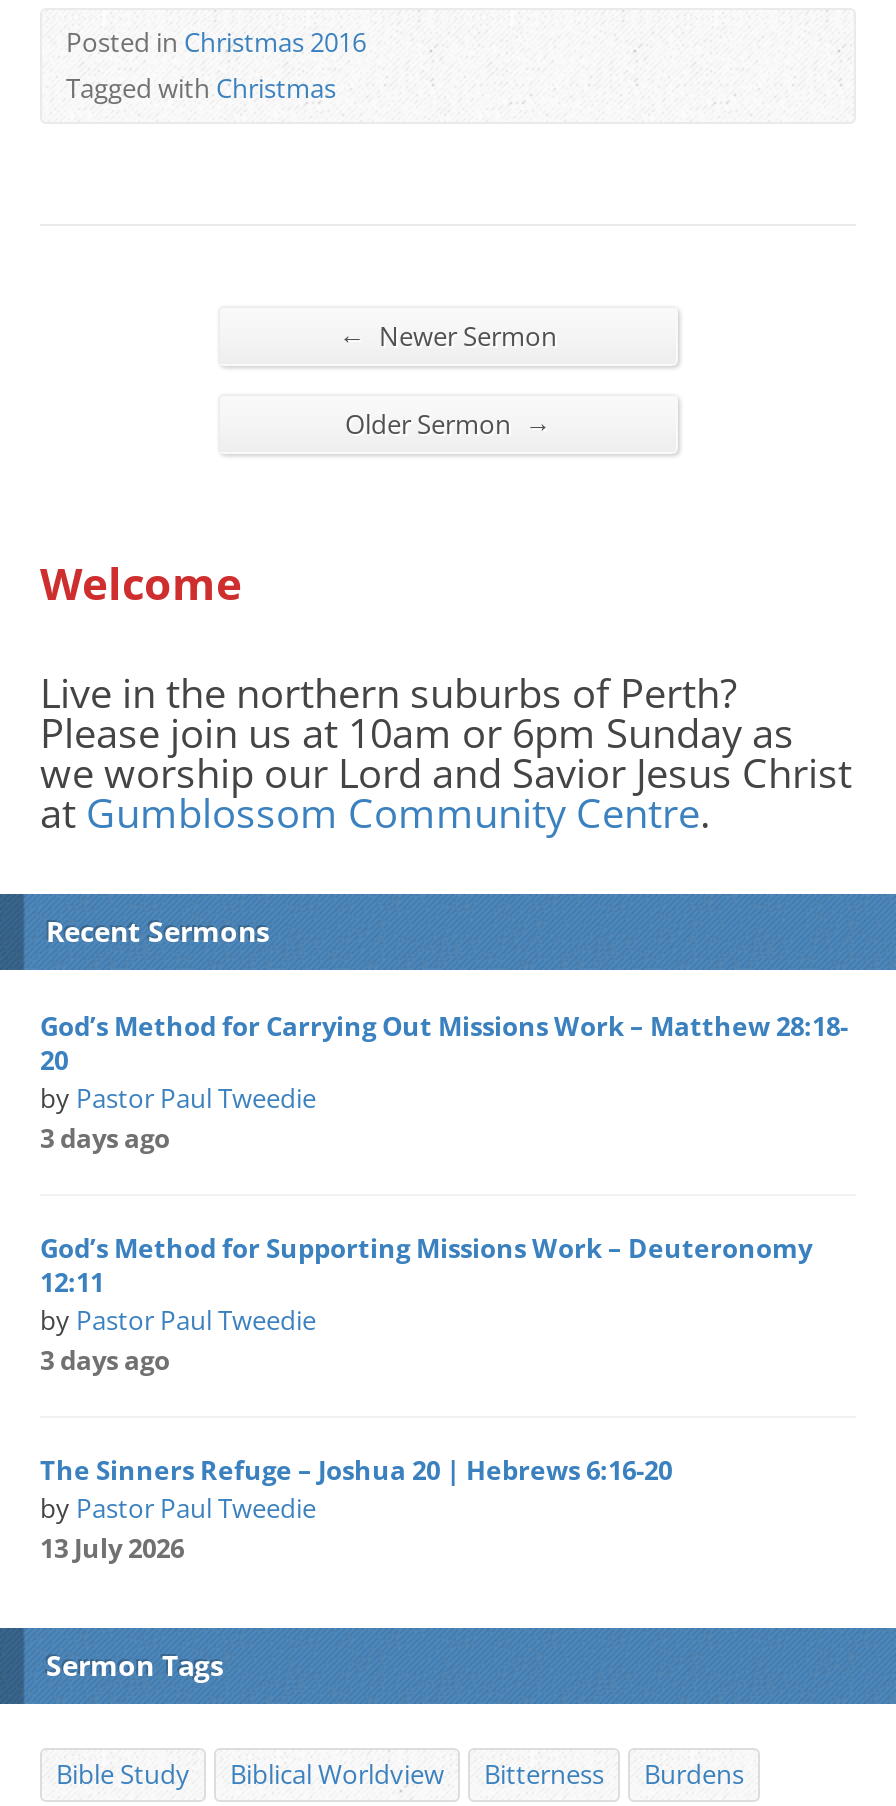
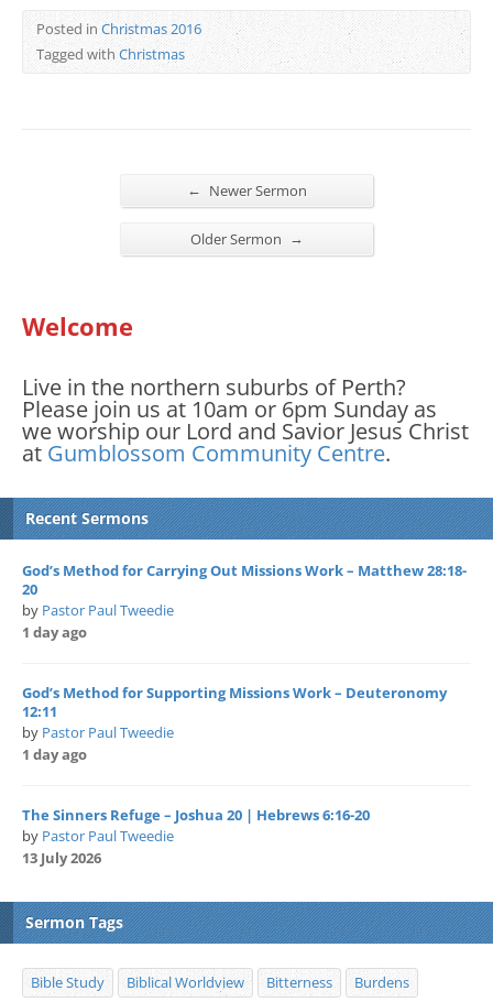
- 3 days ago
+ 1 day ago

- 3 days ago
+ 1 day ago
